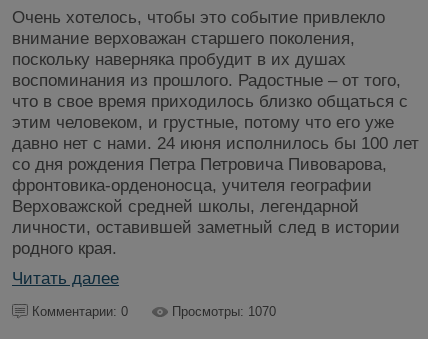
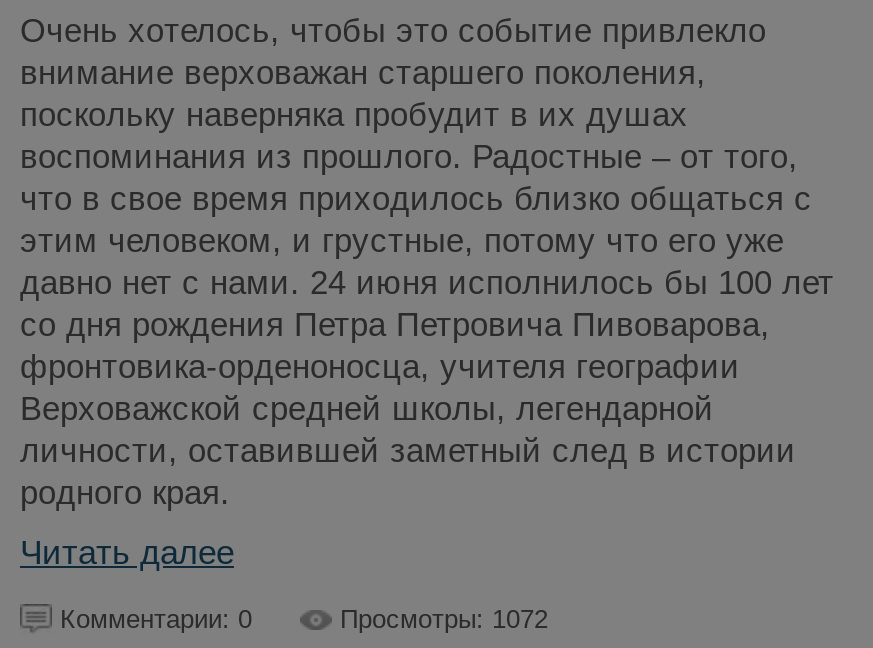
- Просмотры: 1070
+ Просмотры: 1072
